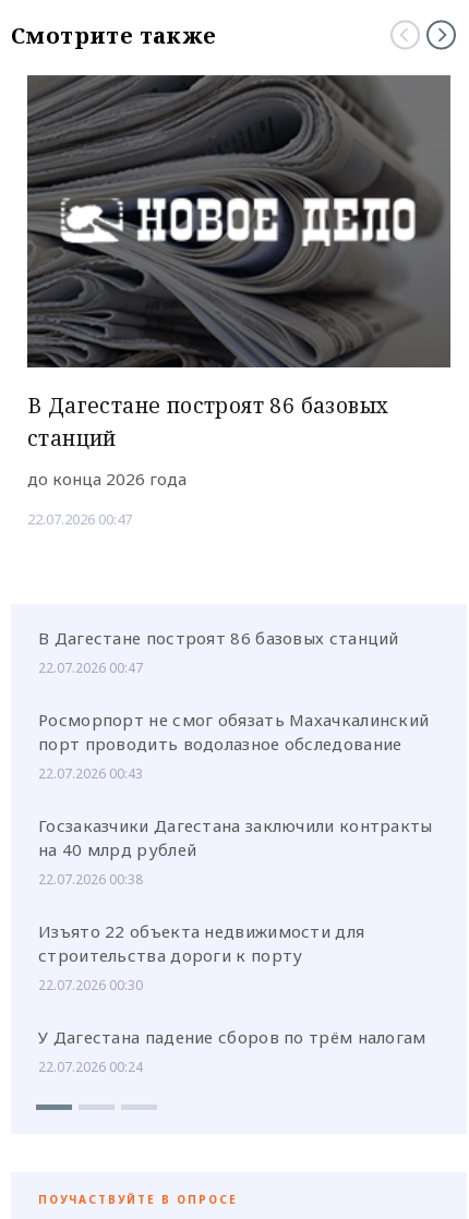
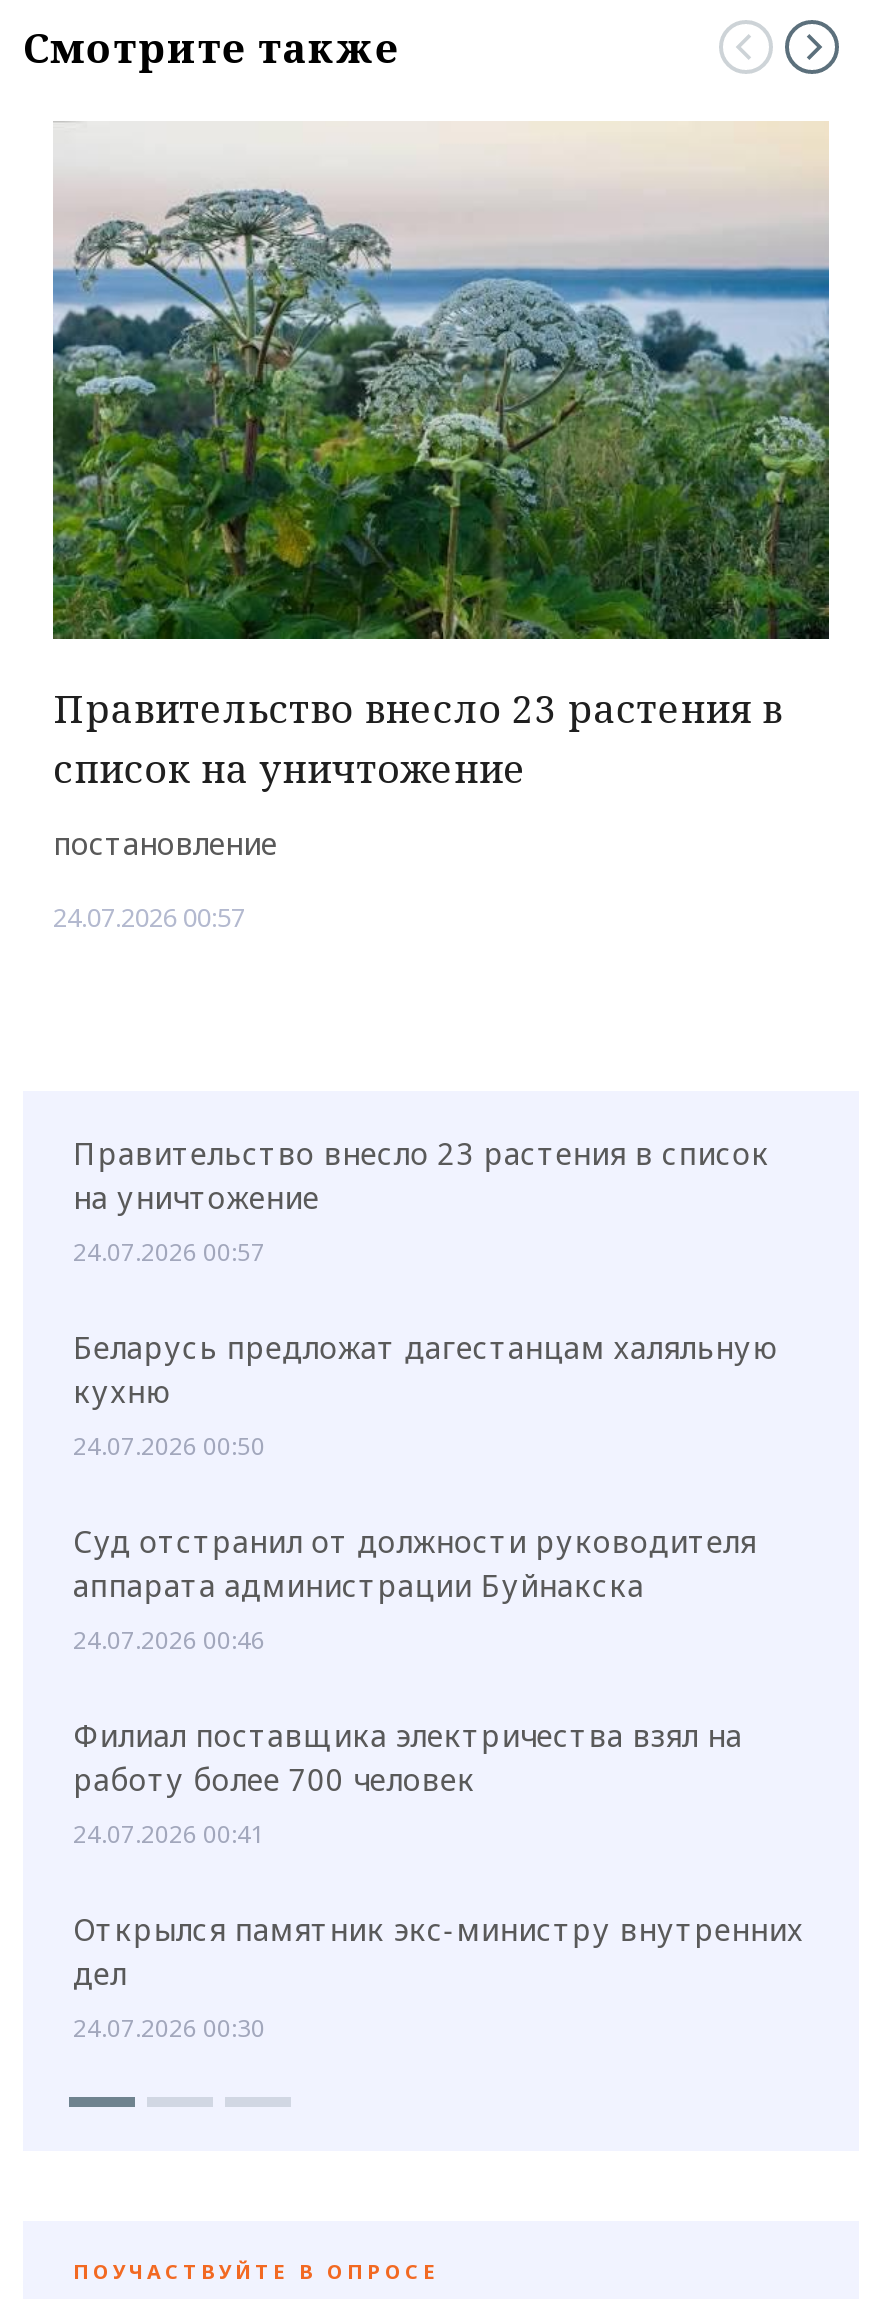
- [image]
- В Дагестане построят 86 базовых
- станций
+ [image]
+ Правительство внесло 23 растения в
+ список на уничтожение

- до конца 2026 года
+ постановление

- 22.07.2026 00:47
+ 24.07.2026 00:57

- В Дагестане построят 86 базовых станций
- 22.07.2026 00:47
+ Правительство внесло 23 растения в список
+ на уничтожение
+ 24.07.2026 00:57

- Росморпорт не смог обязать Махачкалинский
- порт проводить водолазное обследование
- 22.07.2026 00:43
+ Беларусь предложат дагестанцам халяльную
+ кухню
+ 24.07.2026 00:50

- Госзаказчики Дагестана заключили контракты
- на 40 млрд рублей
- 22.07.2026 00:38
+ Суд отстранил от должности руководителя
+ аппарата администрации Буйнакска
+ 24.07.2026 00:46

- Изъято 22 объекта недвижимости для
- строительства дороги к порту
- 22.07.2026 00:30
+ Филиал поставщика электричества взял на
+ работу более 700 человек
+ 24.07.2026 00:41

- У Дагестана падение сборов по трём налогам
- 22.07.2026 00:24
+ Открылся памятник экс-министру внутренних
+ дел
+ 24.07.2026 00:30
